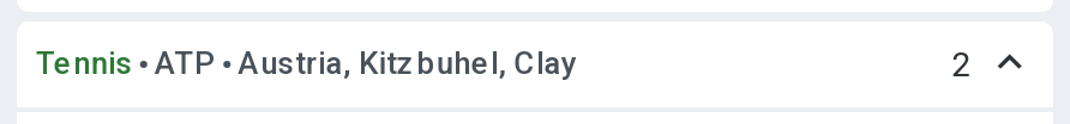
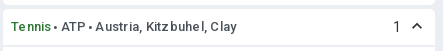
- 2
+ 1
